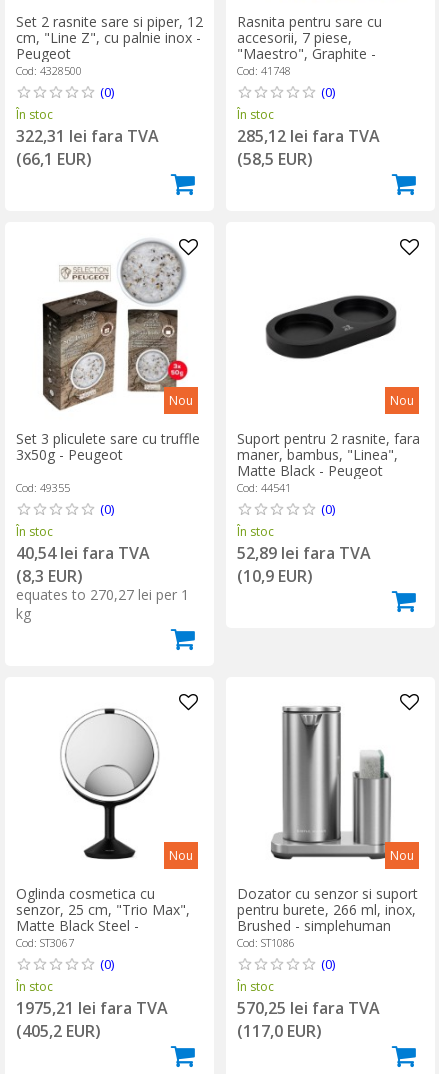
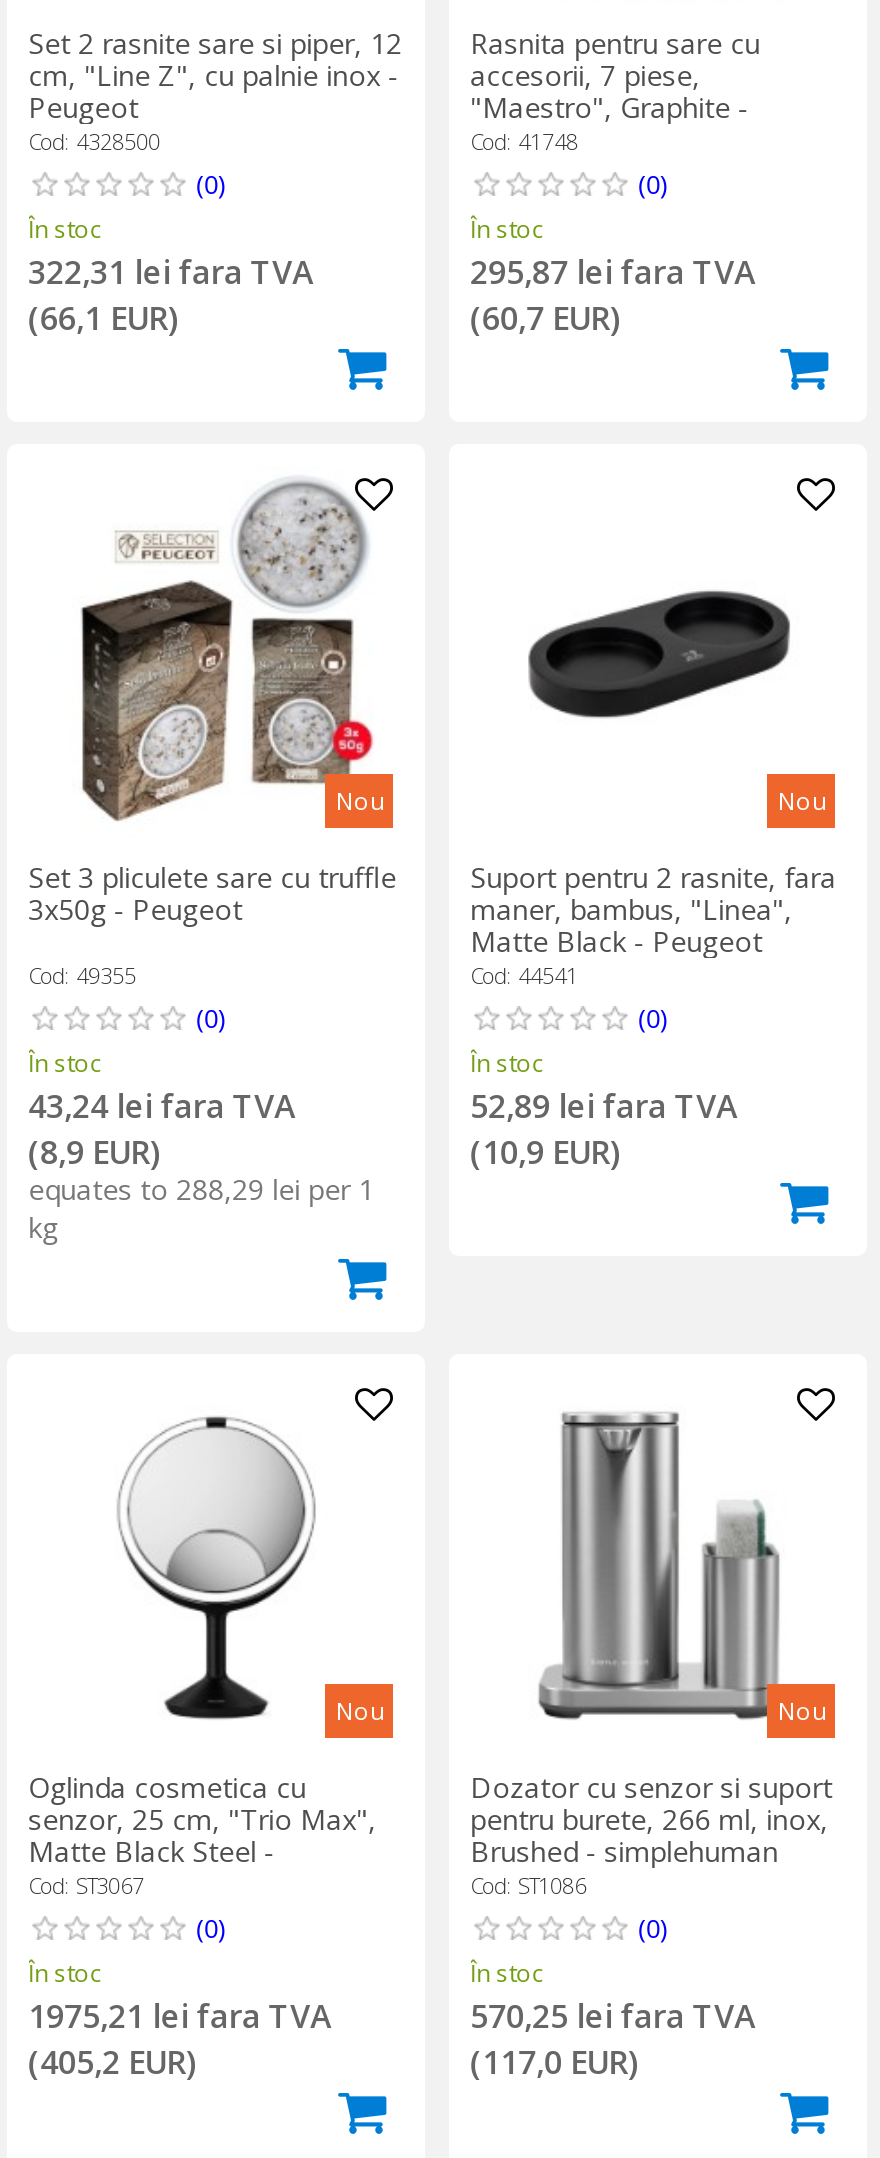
- 285,12 lei fara TVA
+ 295,87 lei fara TVA

- (58,5 EUR)
+ (60,7 EUR)

- 40,54 lei fara TVA
+ 43,24 lei fara TVA

- (8,3 EUR)
+ (8,9 EUR)

- equates to 270,27 lei per 1
+ equates to 288,29 lei per 1
